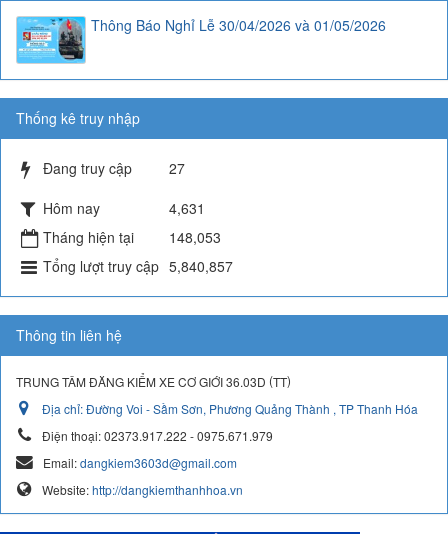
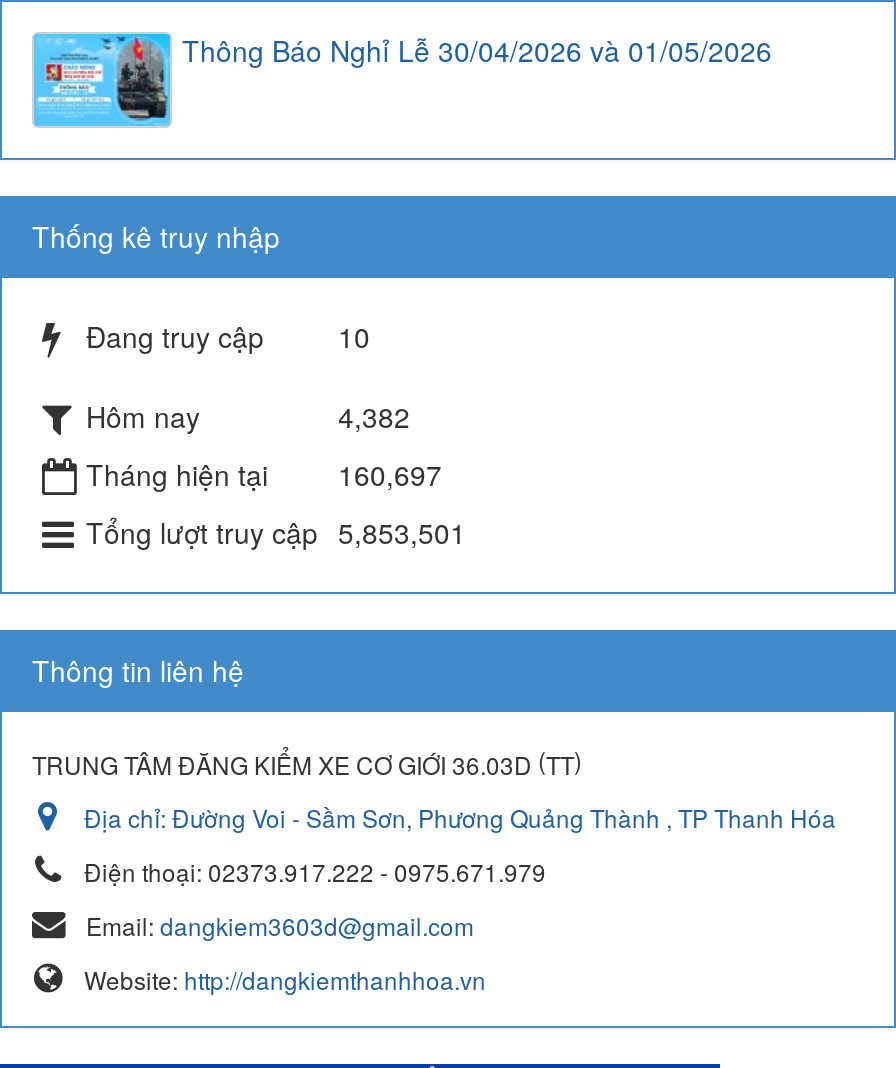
- Đang truy cập 27
+ Đang truy cập 10

- 4,631
+ 4,382

- Tháng hiện tại 148,053
+ Tháng hiện tại 160,697

- Tổng lượt truy cập 5,840,857
+ Tổng lượt truy cập 5,853,501
